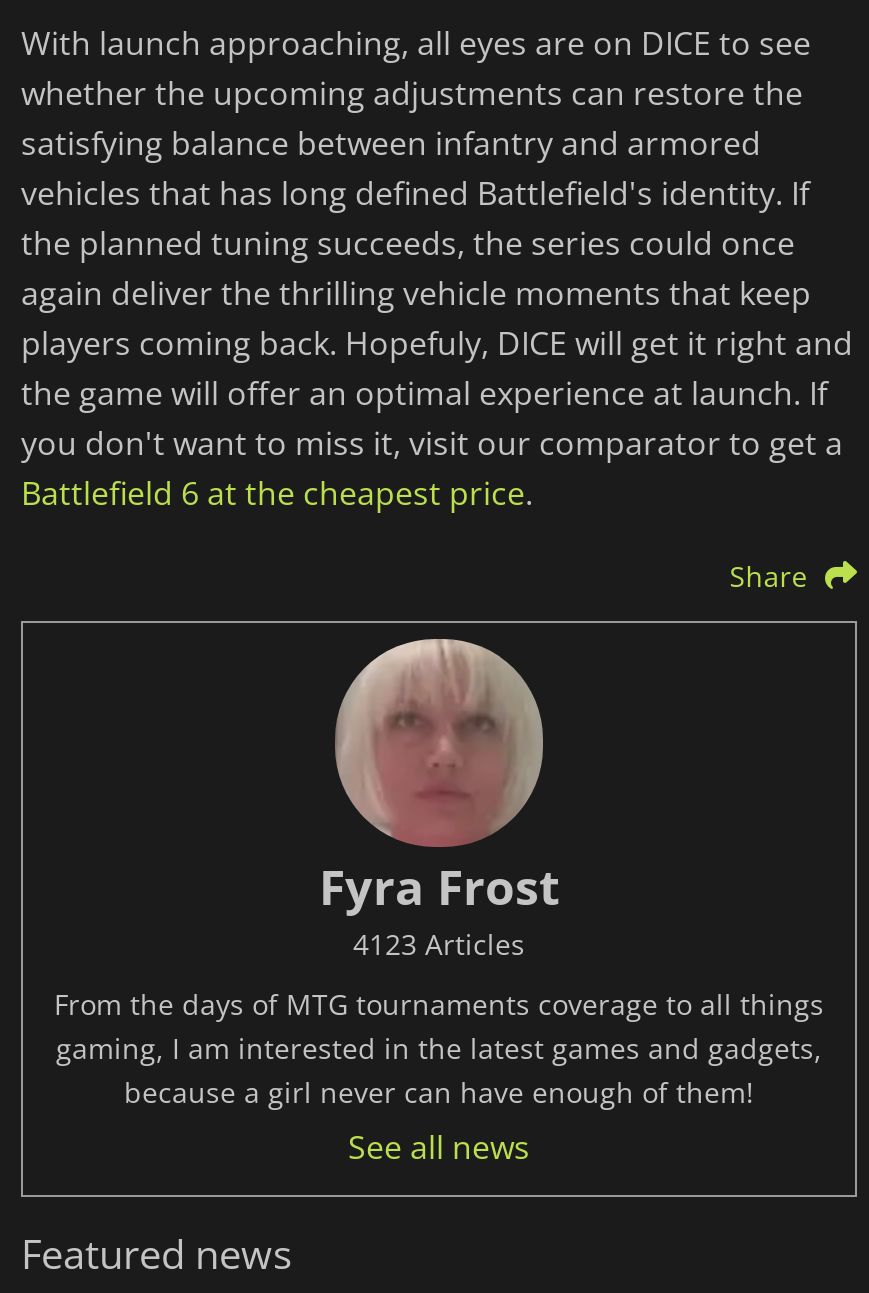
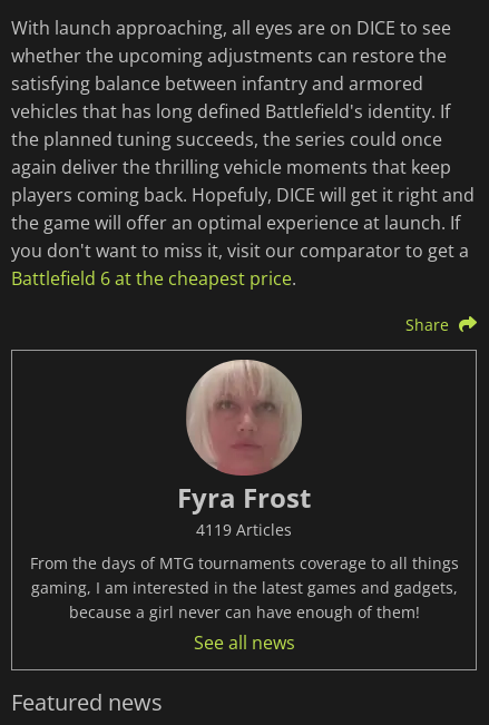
- 4123 Articles
+ 4119 Articles
